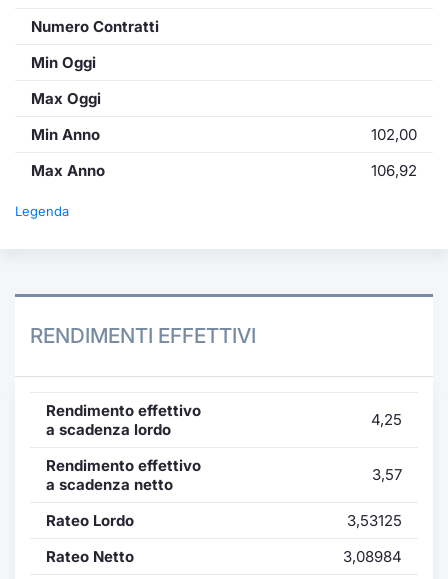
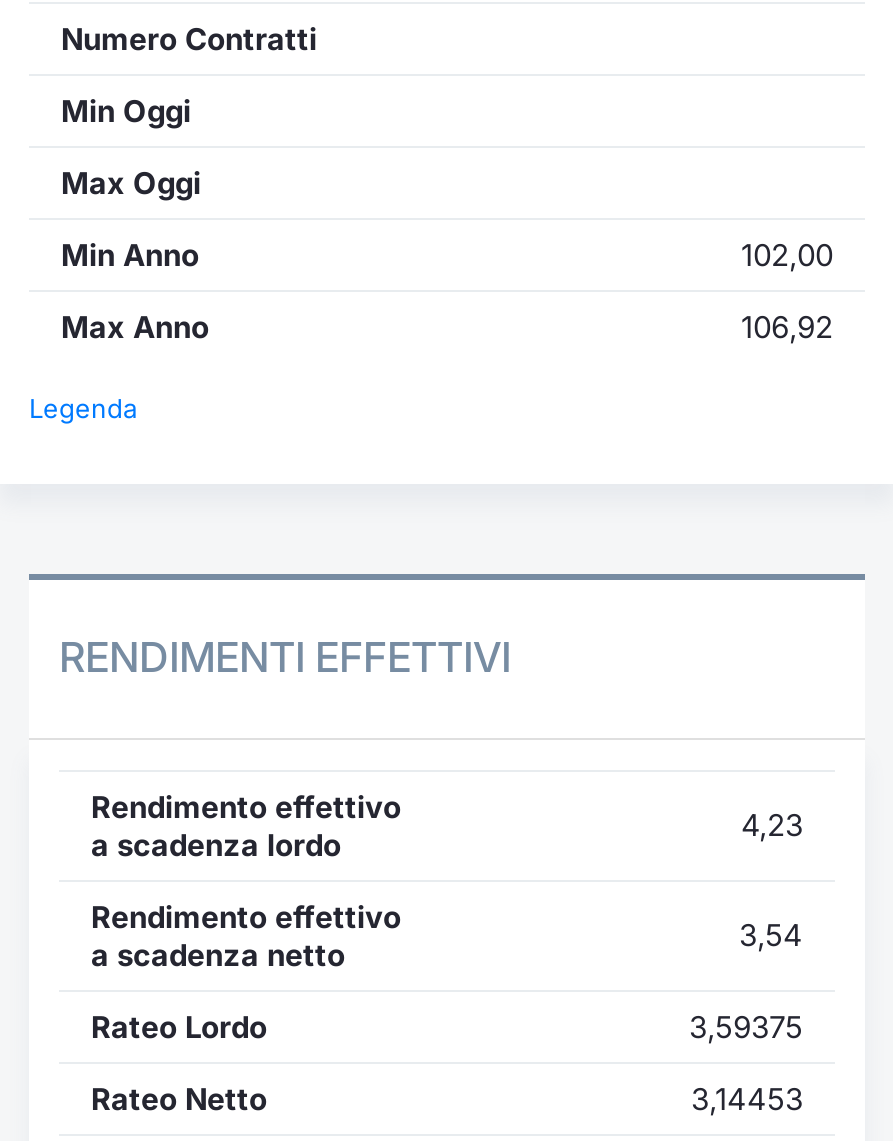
- 4,25
+ 4,23

- 3,57
+ 3,54

- 3,53125
+ 3,59375

- 3,08984
+ 3,14453
